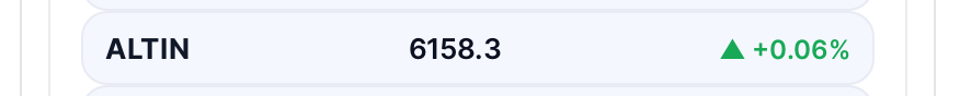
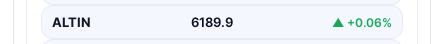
- 6158.3
+ 6189.9
